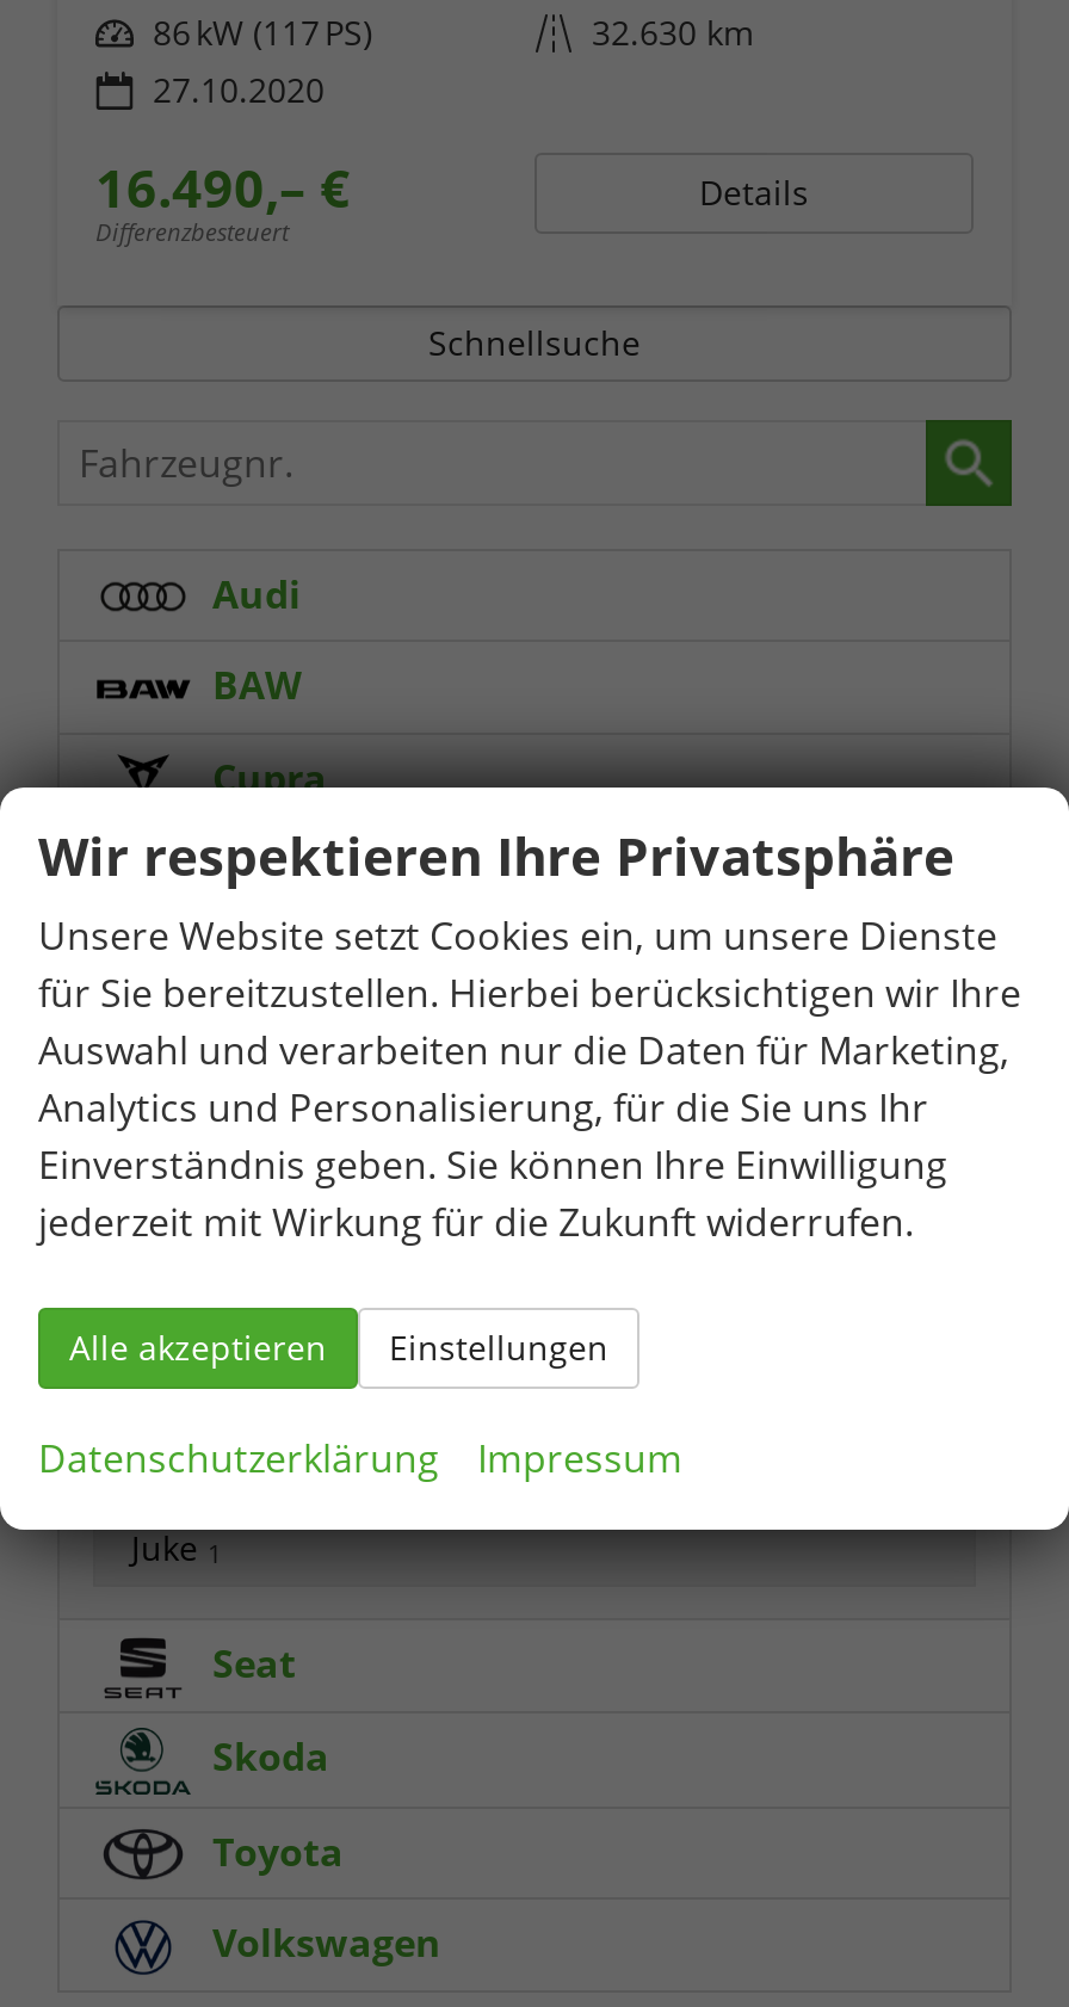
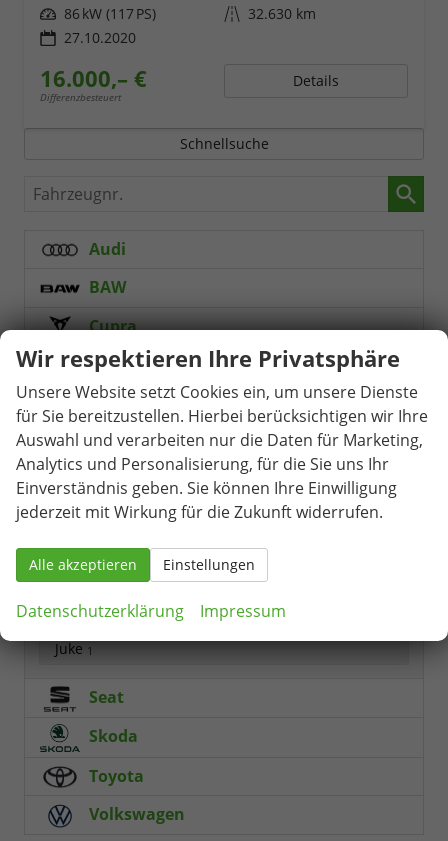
- 16.490,– €
+ 16.000,– €
